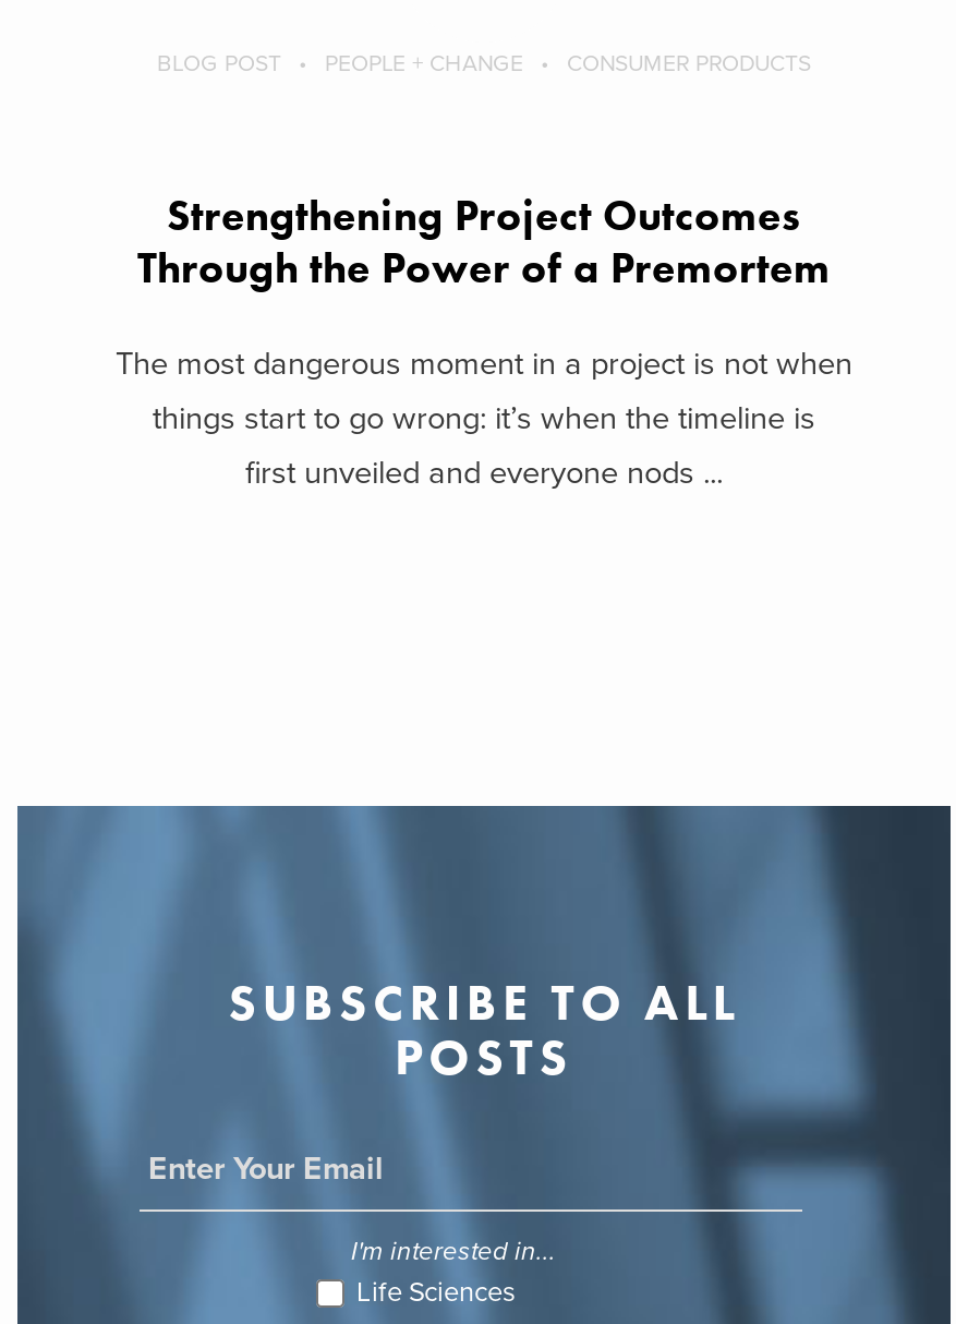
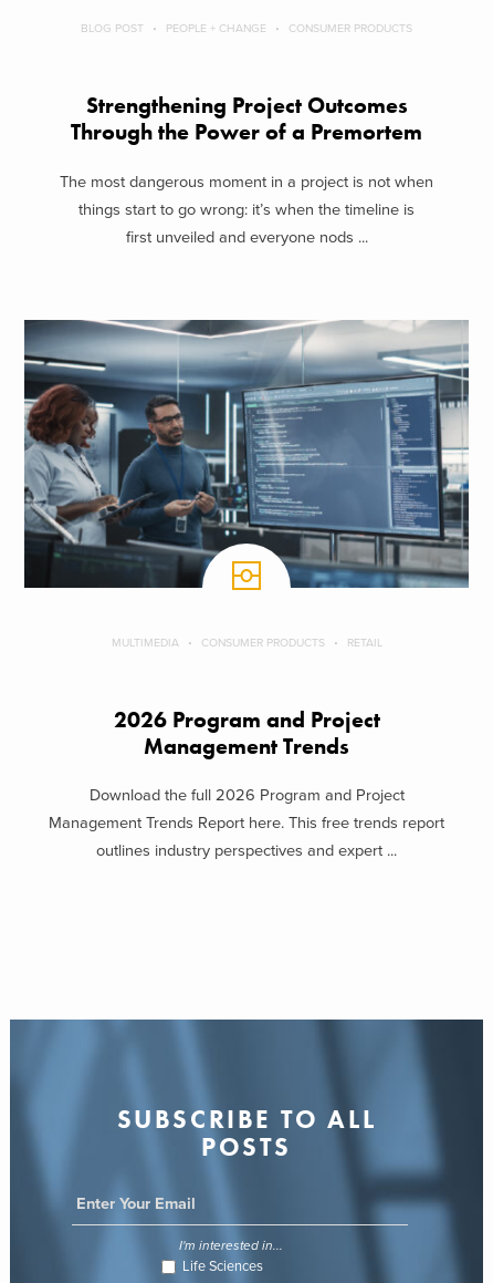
+ [image]
+ MULTIMEDIA
+ CONSUMER PRODUCTS
+ RETAIL
+ 2026 Program and Project
+ Management Trends
+ Download the full 2026 Program and Project
+ Management Trends Report here. This free trends report
+ outlines industry perspectives and expert ...
